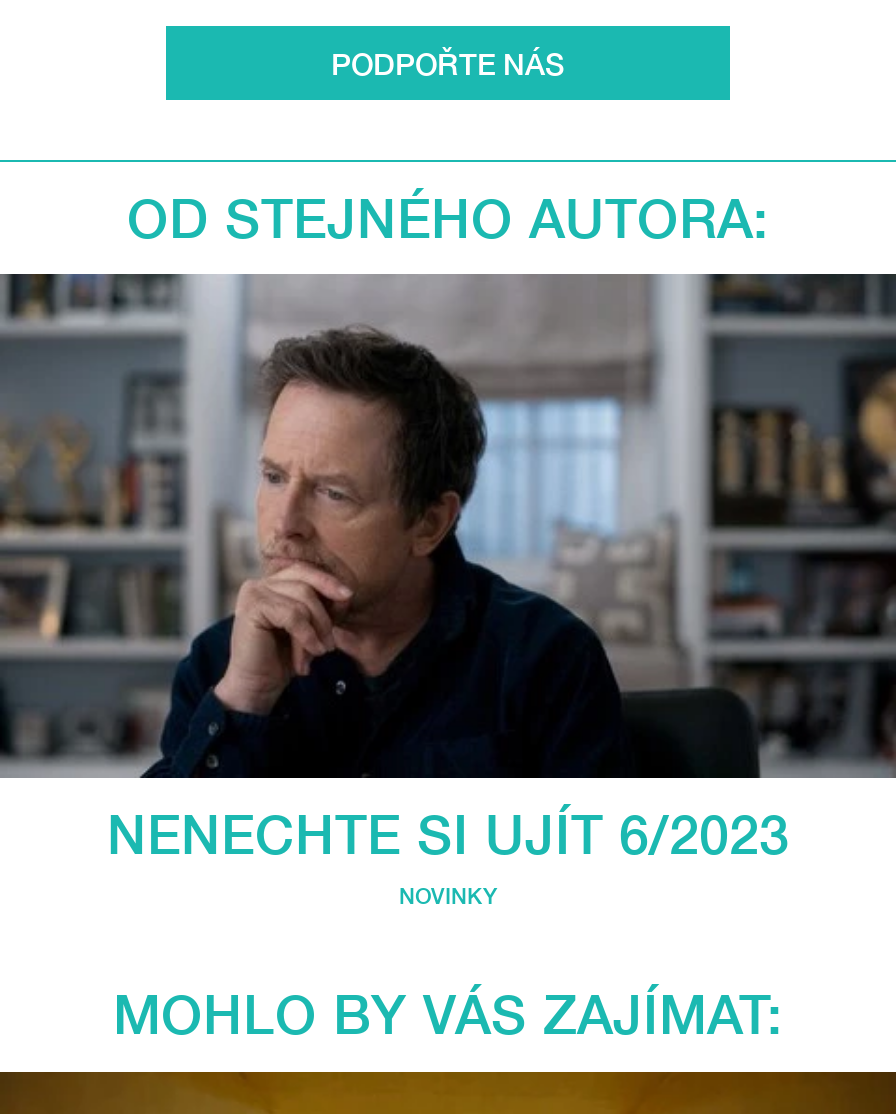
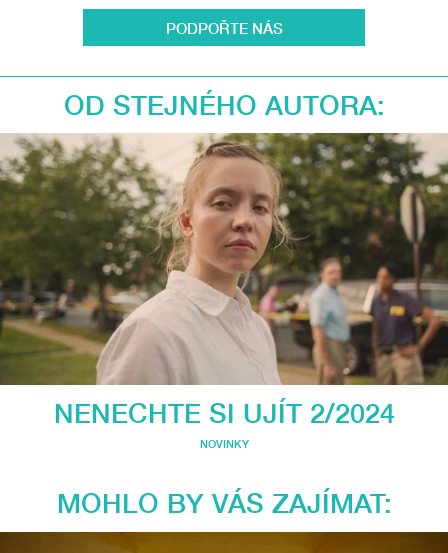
- [image]
- NENECHTE SI UJÍT 6/2023
+ [image]
+ NENECHTE SI UJÍT 2/2024
